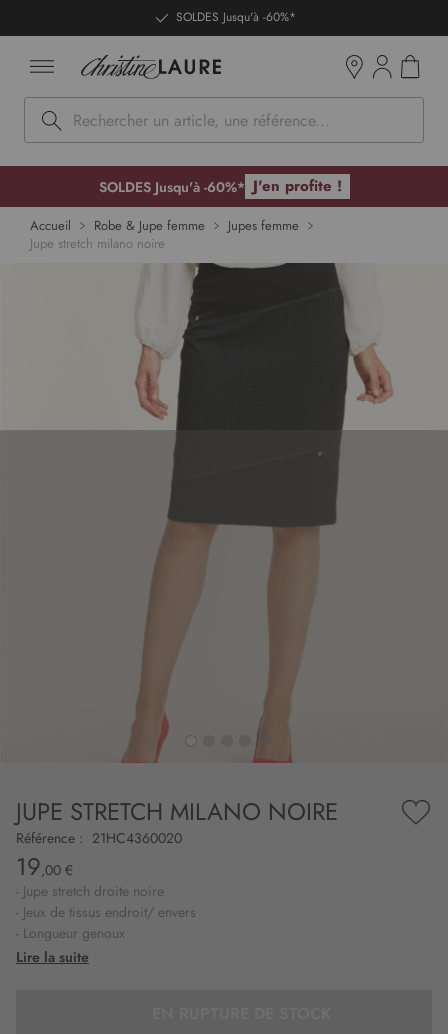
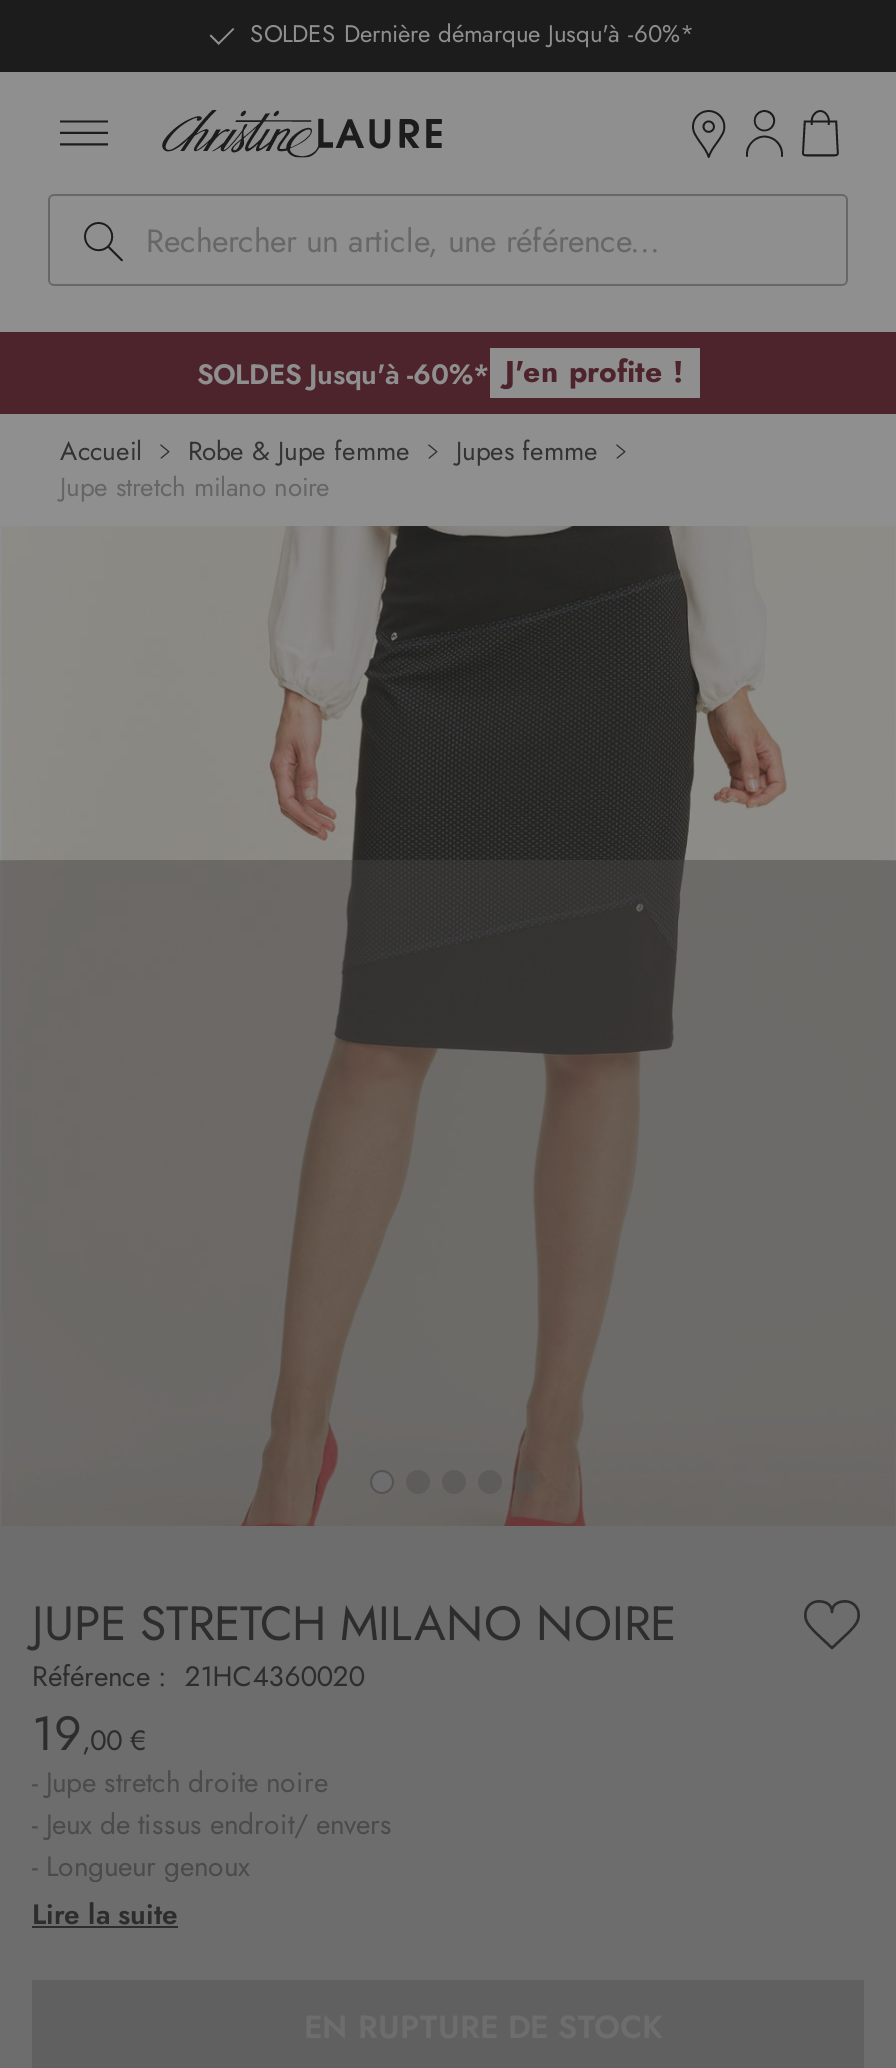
- SOLDES Jusqu'à -60%*
+ SOLDES Dernière démarque Jusqu'à -60%*
